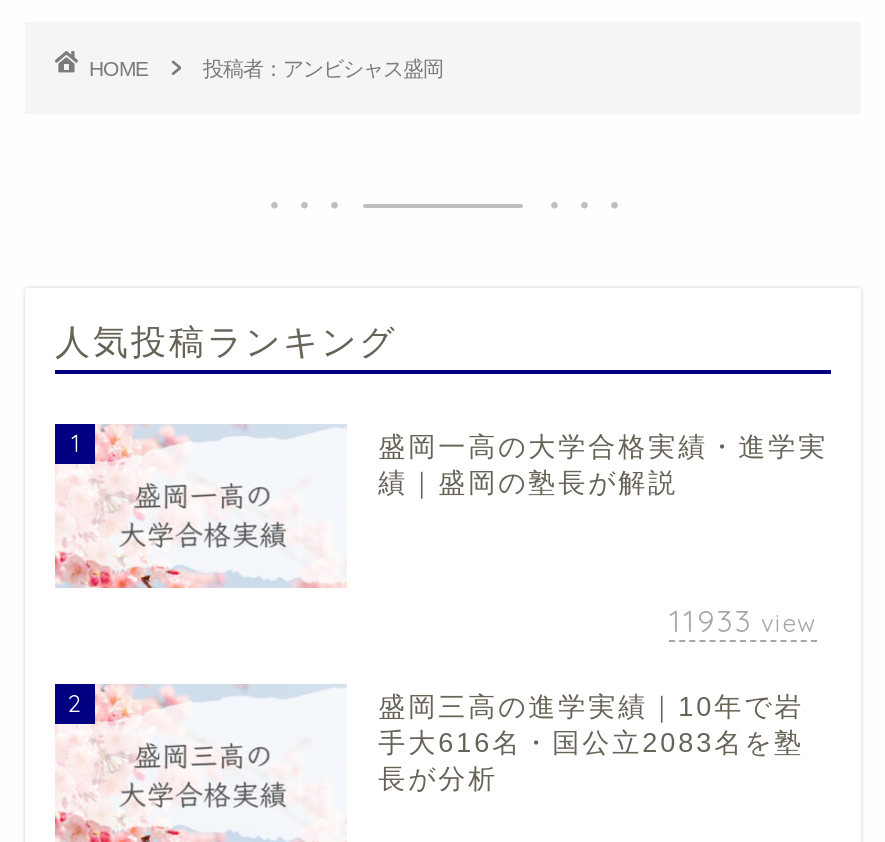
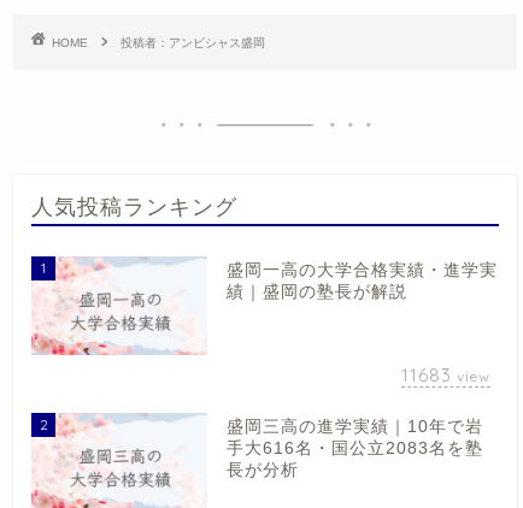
- 11933 view
+ 11683 view
